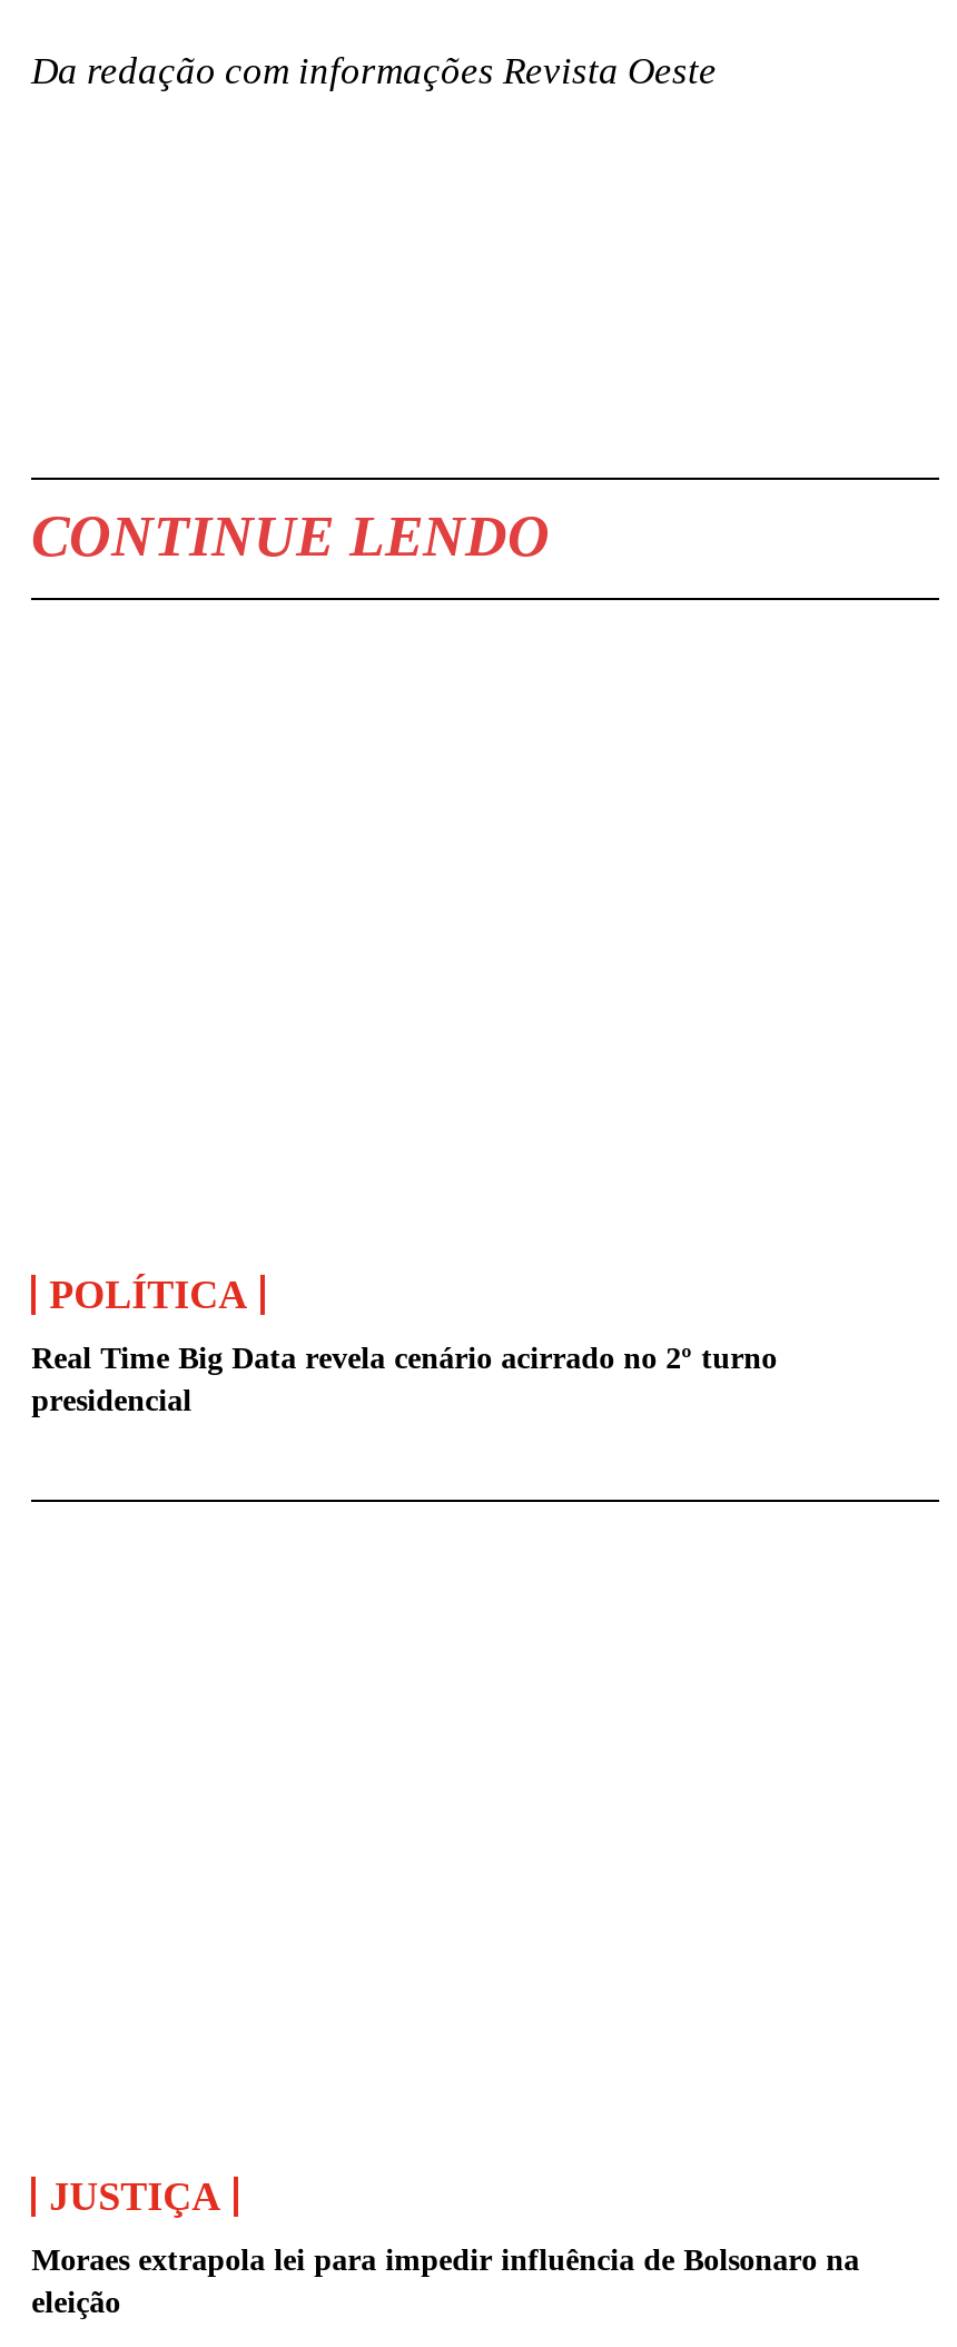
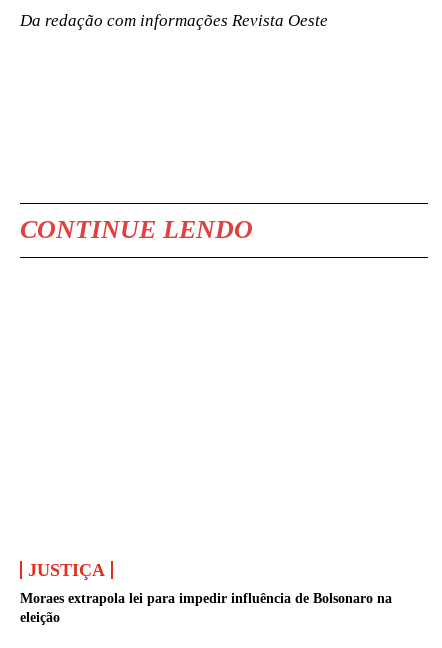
- POLÍTICA
- Real Time Big Data revela cenário acirrado no 2º turno
- presidencial
